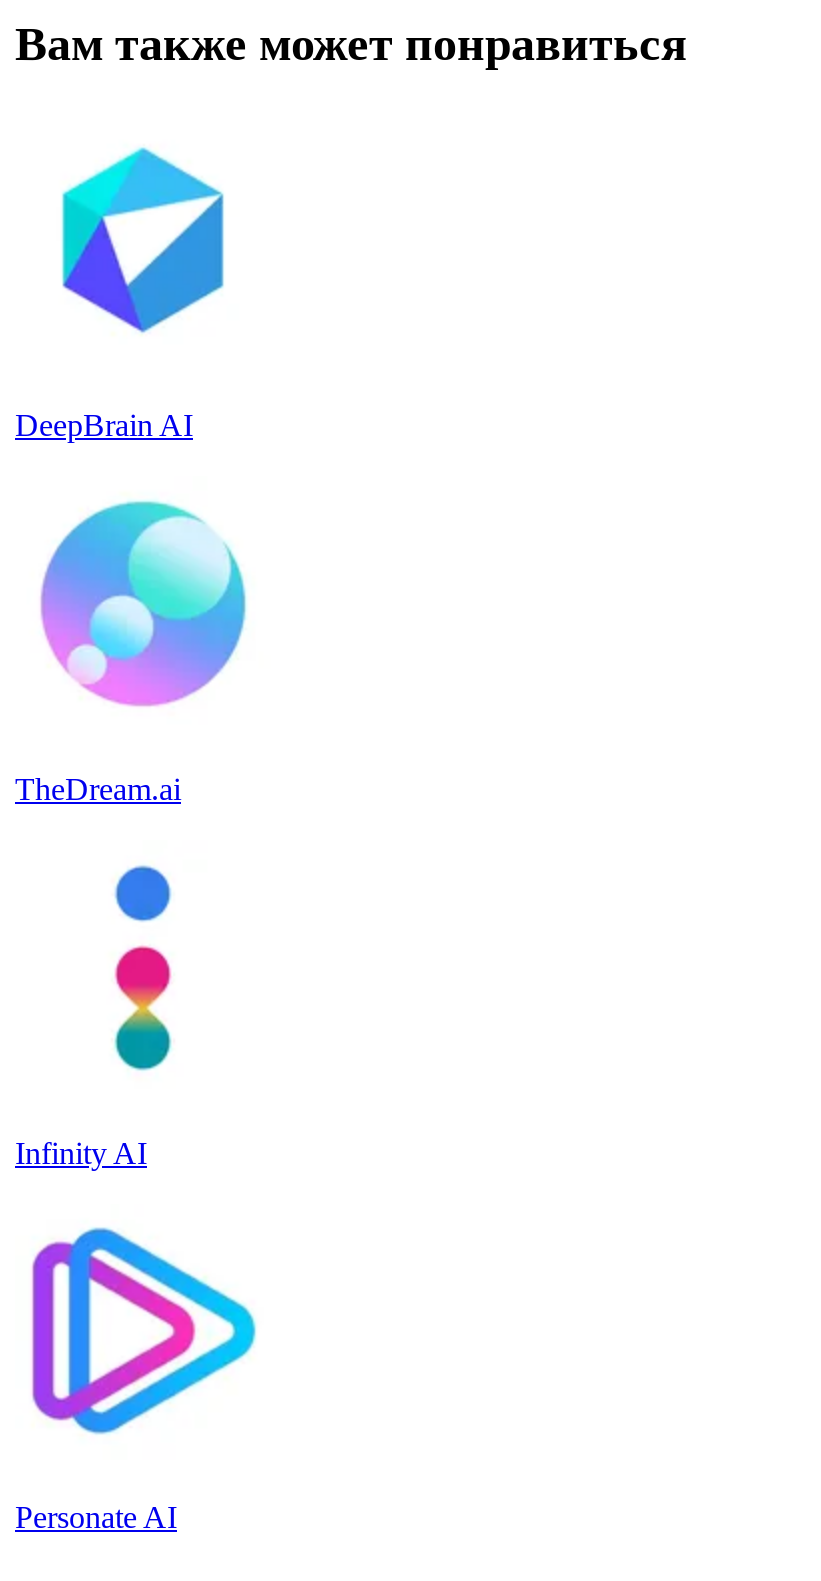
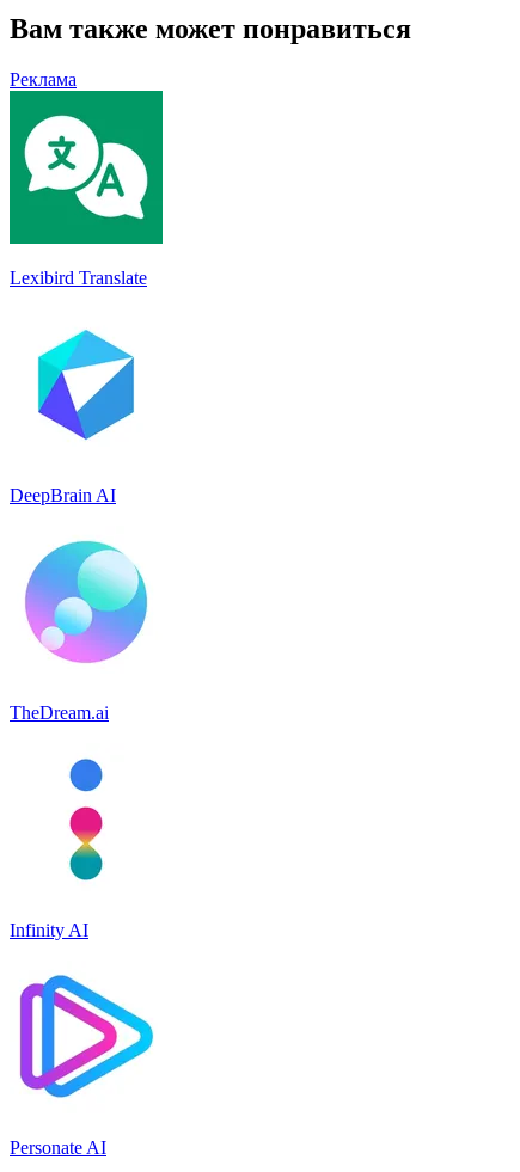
+ [image]
+ Lexibird Translate

+ Реклама
